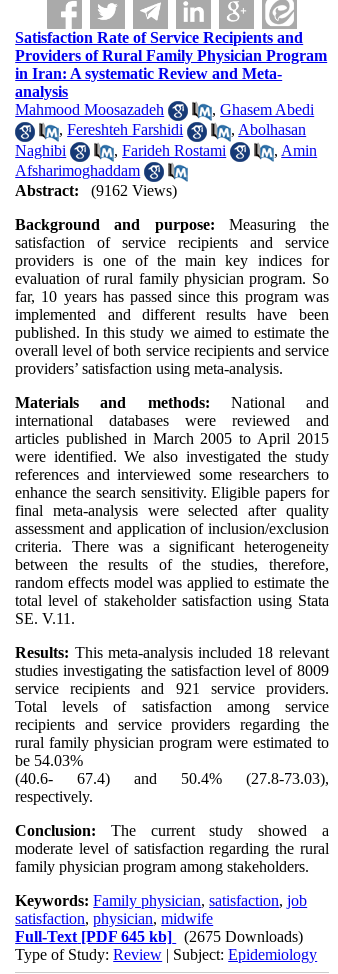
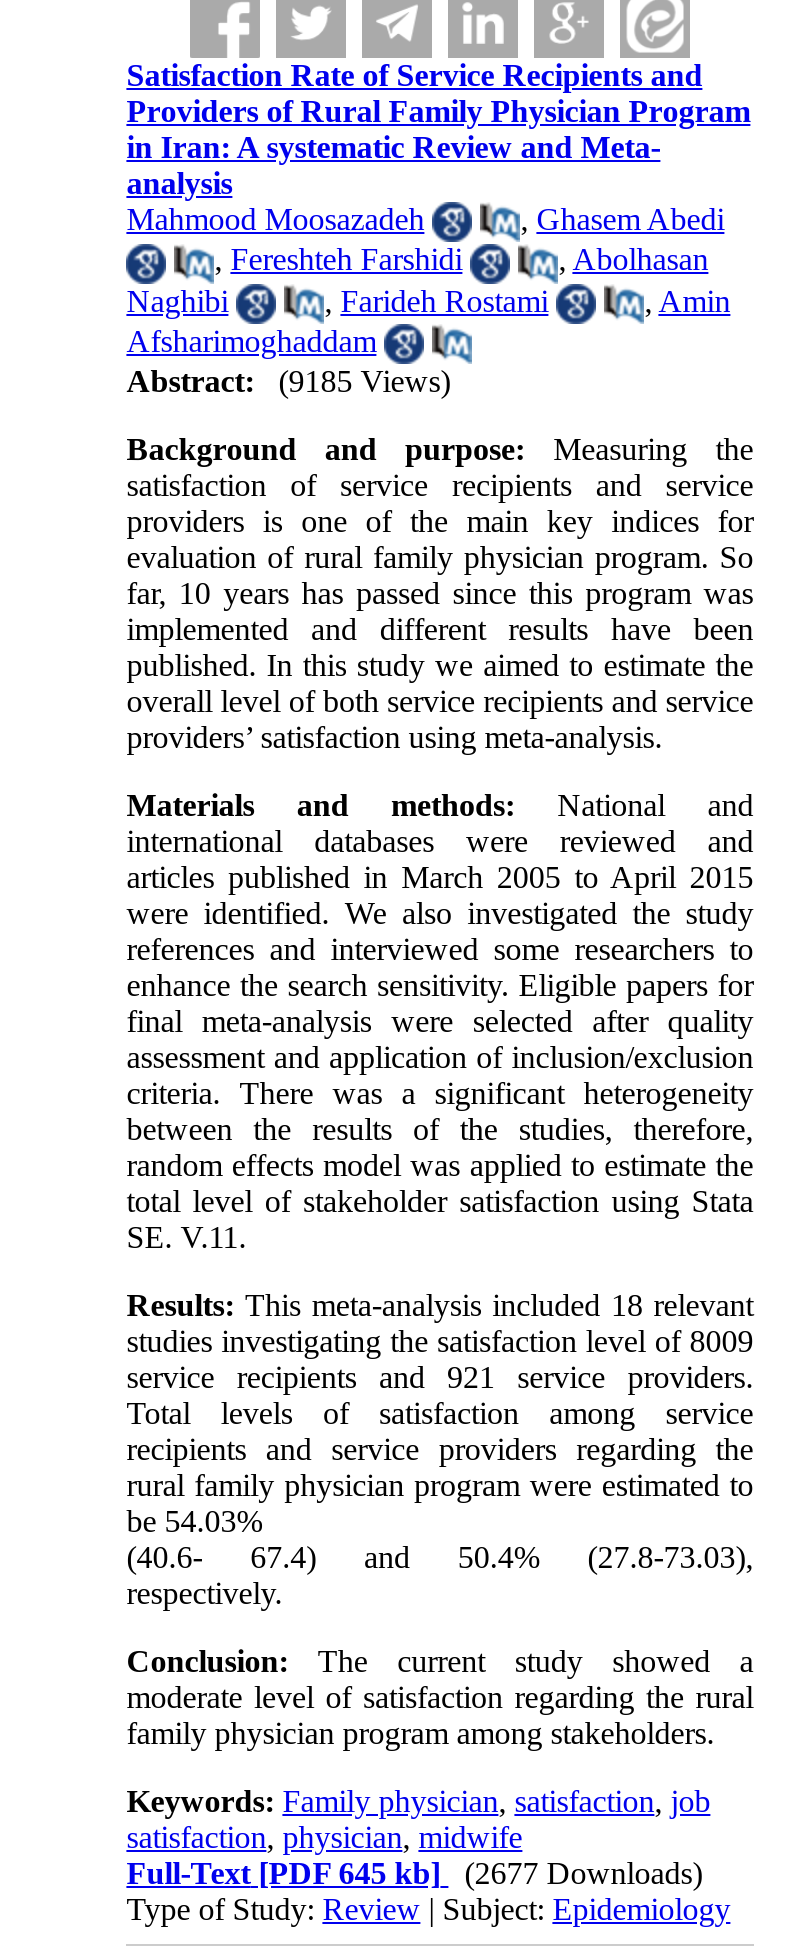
- Abstract: (9162 Views)
+ Abstract: (9185 Views)

- Full-Text [PDF 645 kb] (2675 Downloads)
+ Full-Text [PDF 645 kb] (2677 Downloads)
